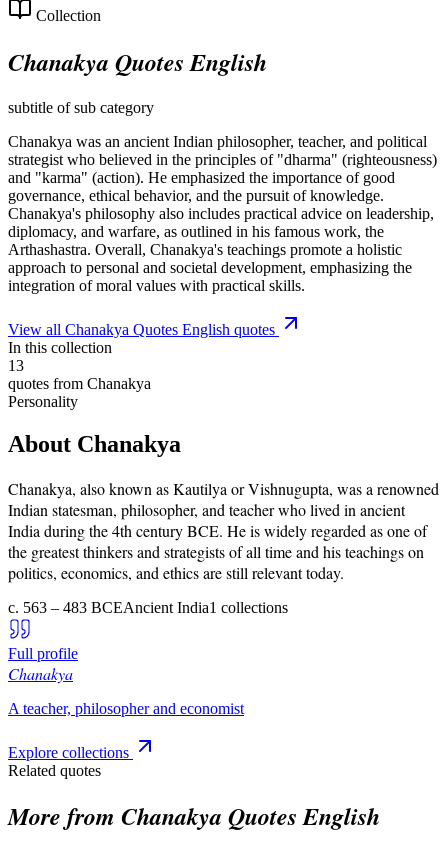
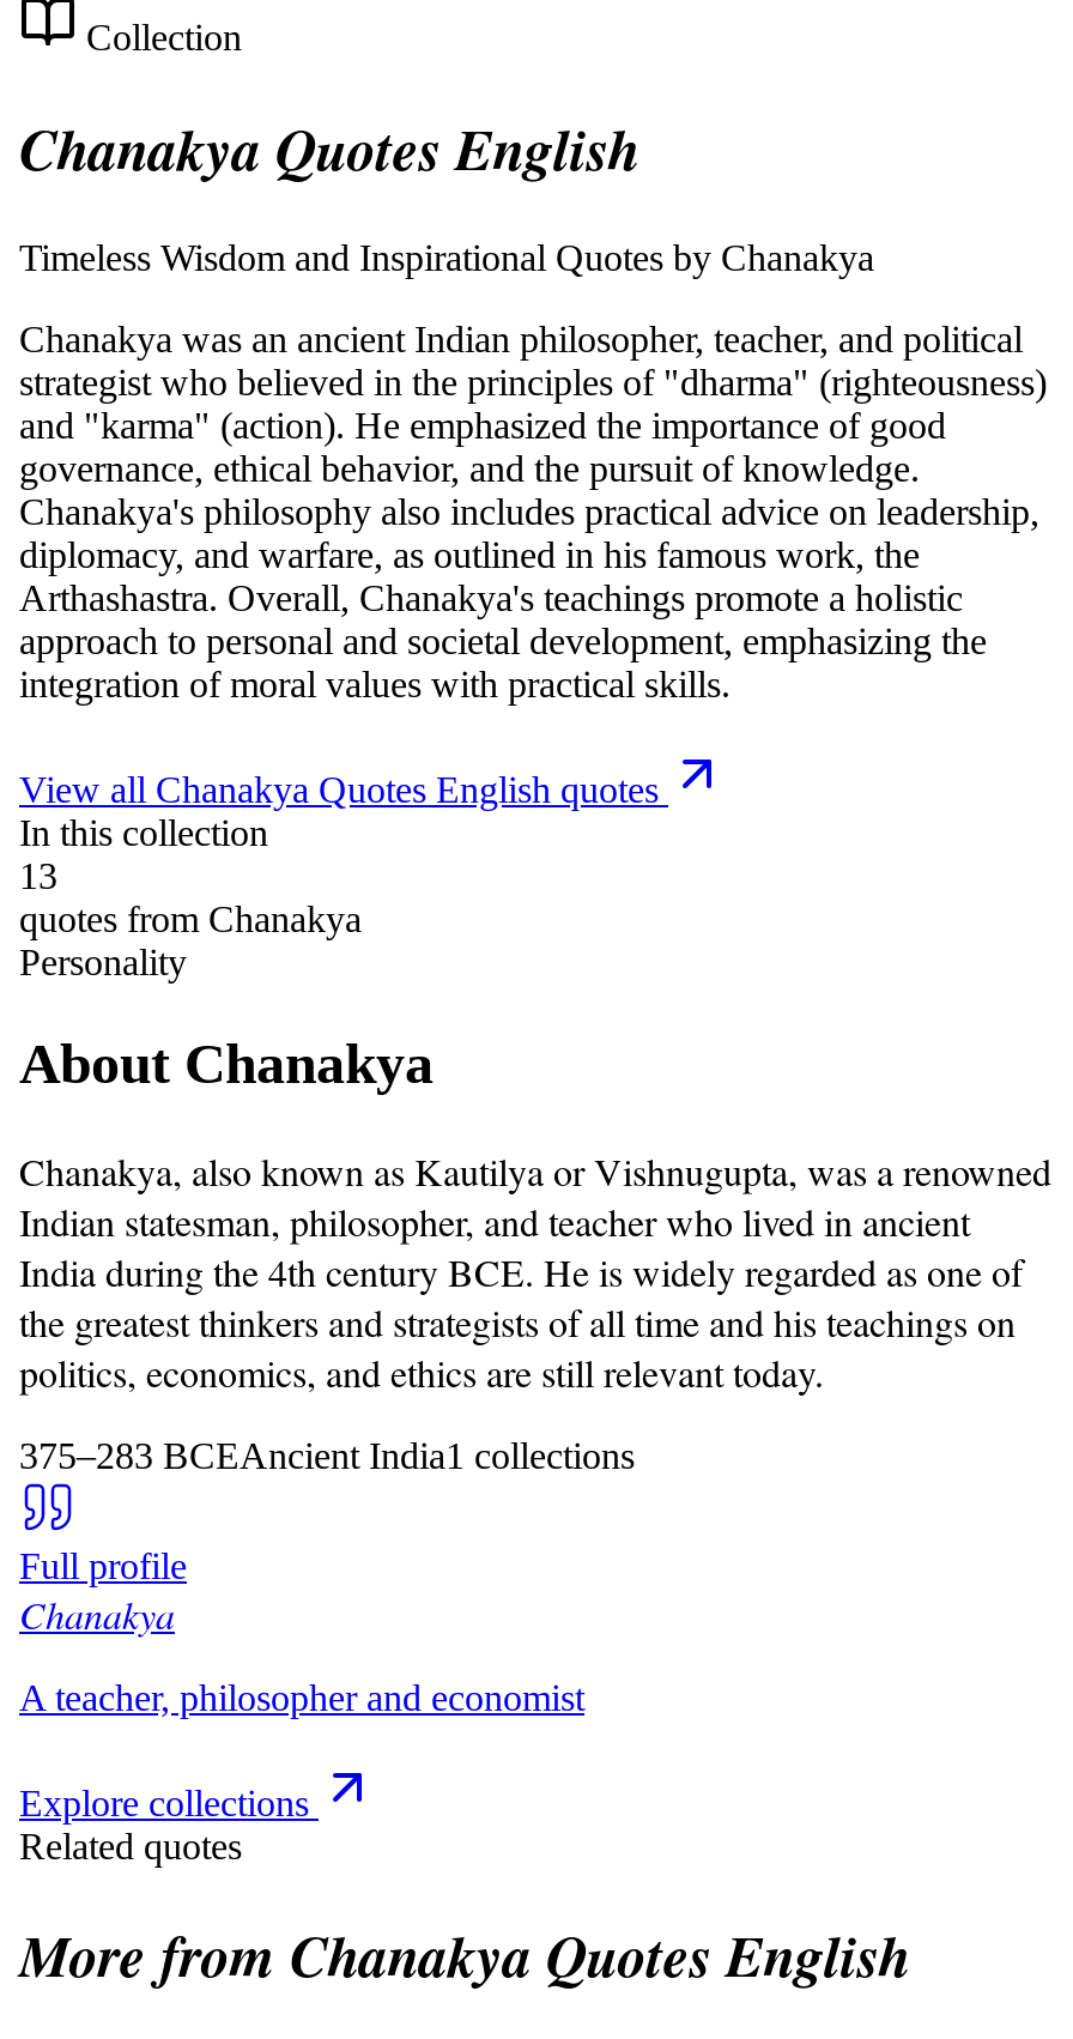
- subtitle of sub category
+ Timeless Wisdom and Inspirational Quotes by Chanakya

- c. 563 – 483 BCEAncient India1 collections
+ 375–283 BCEAncient India1 collections
